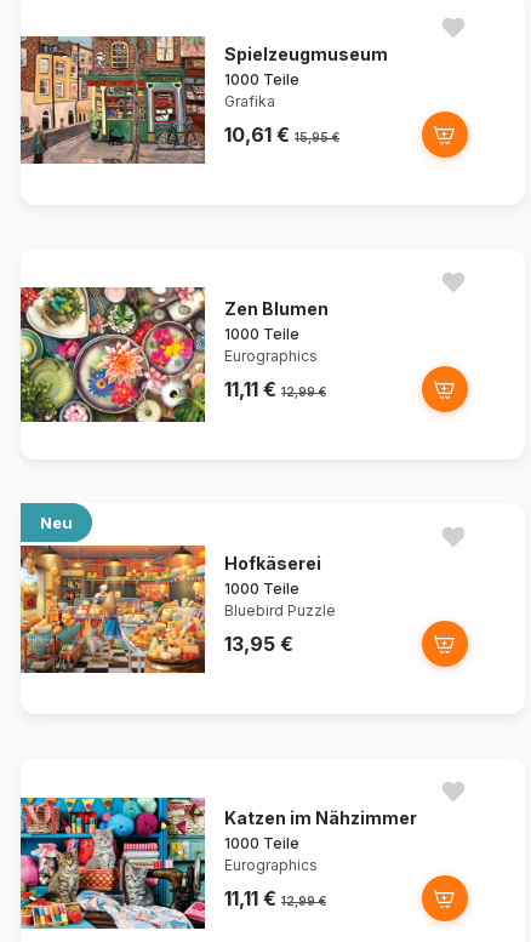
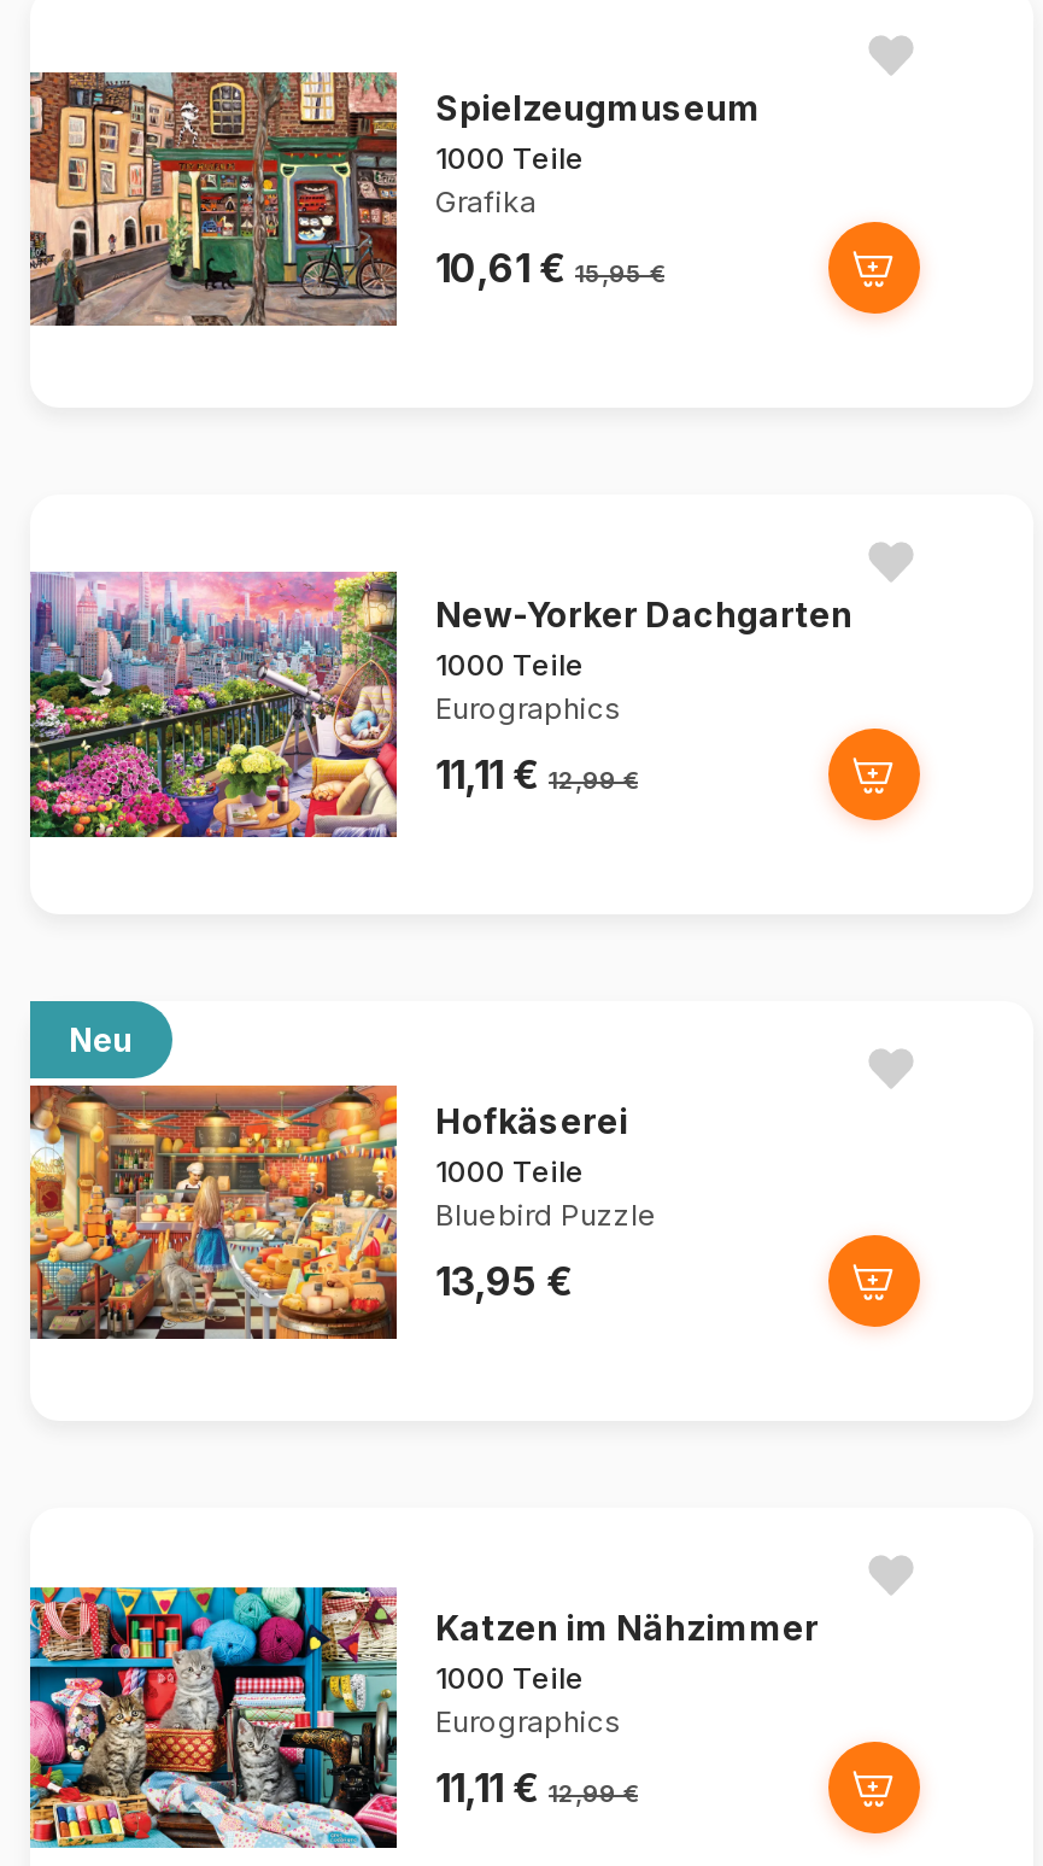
- [image]
- Zen Blumen
+ [image]
+ New-Yorker Dachgarten
